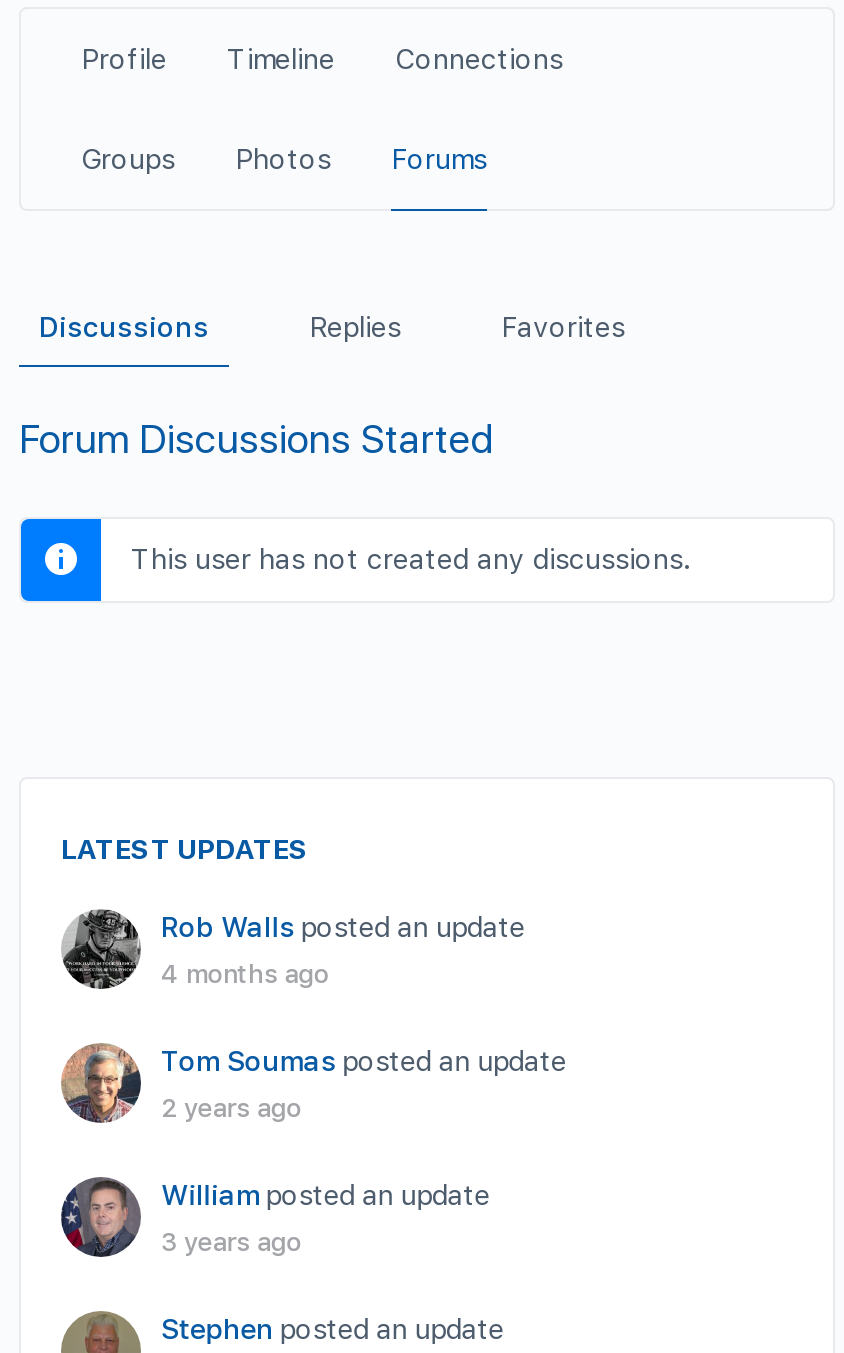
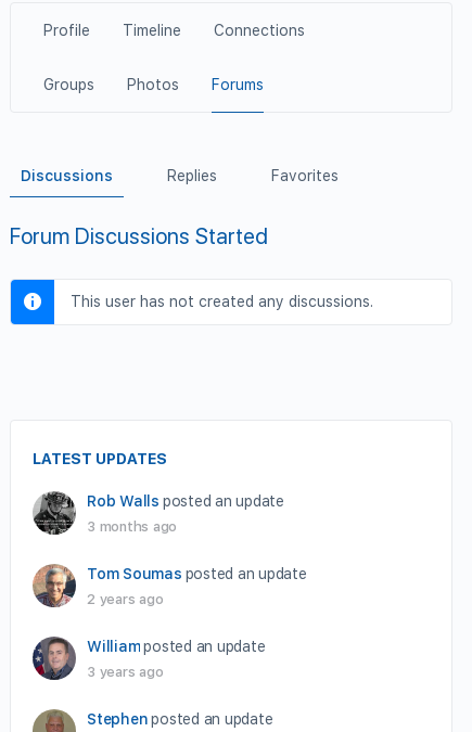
- 4 months ago
+ 3 months ago
